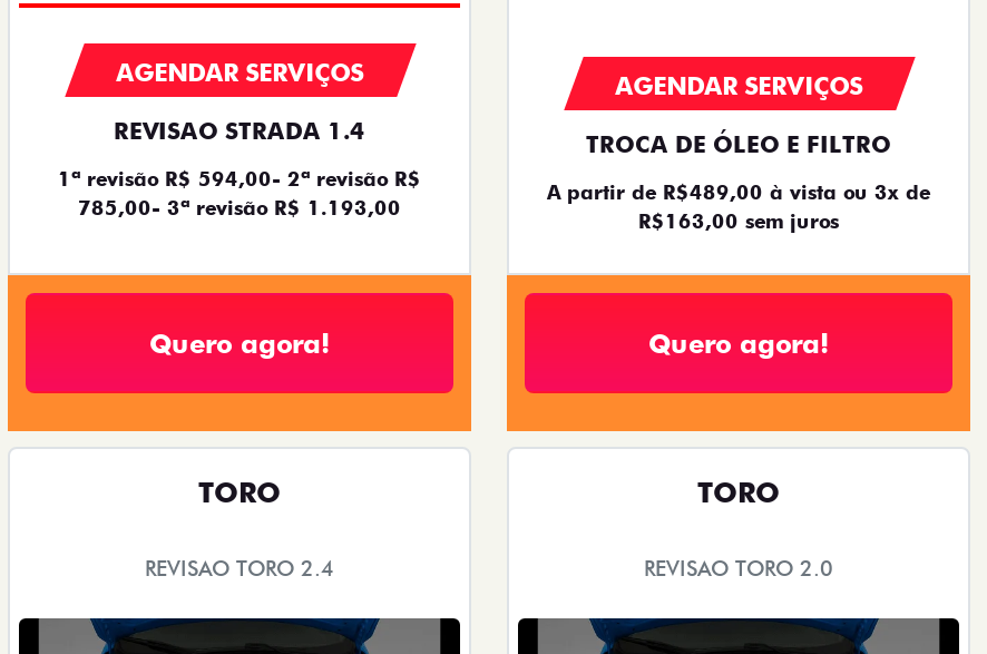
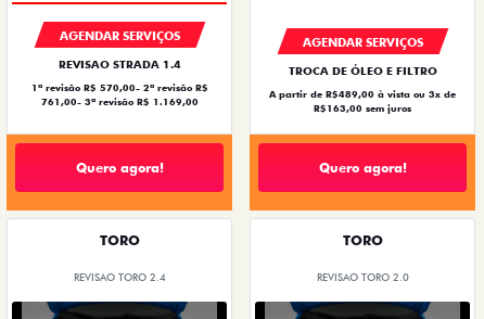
- 1ª revisão R$ 594,00- 2ª revisão R$
+ 1ª revisão R$ 570,00- 2ª revisão R$

- 785,00- 3ª revisão R$ 1.193,00
+ 761,00- 3ª revisão R$ 1.169,00
